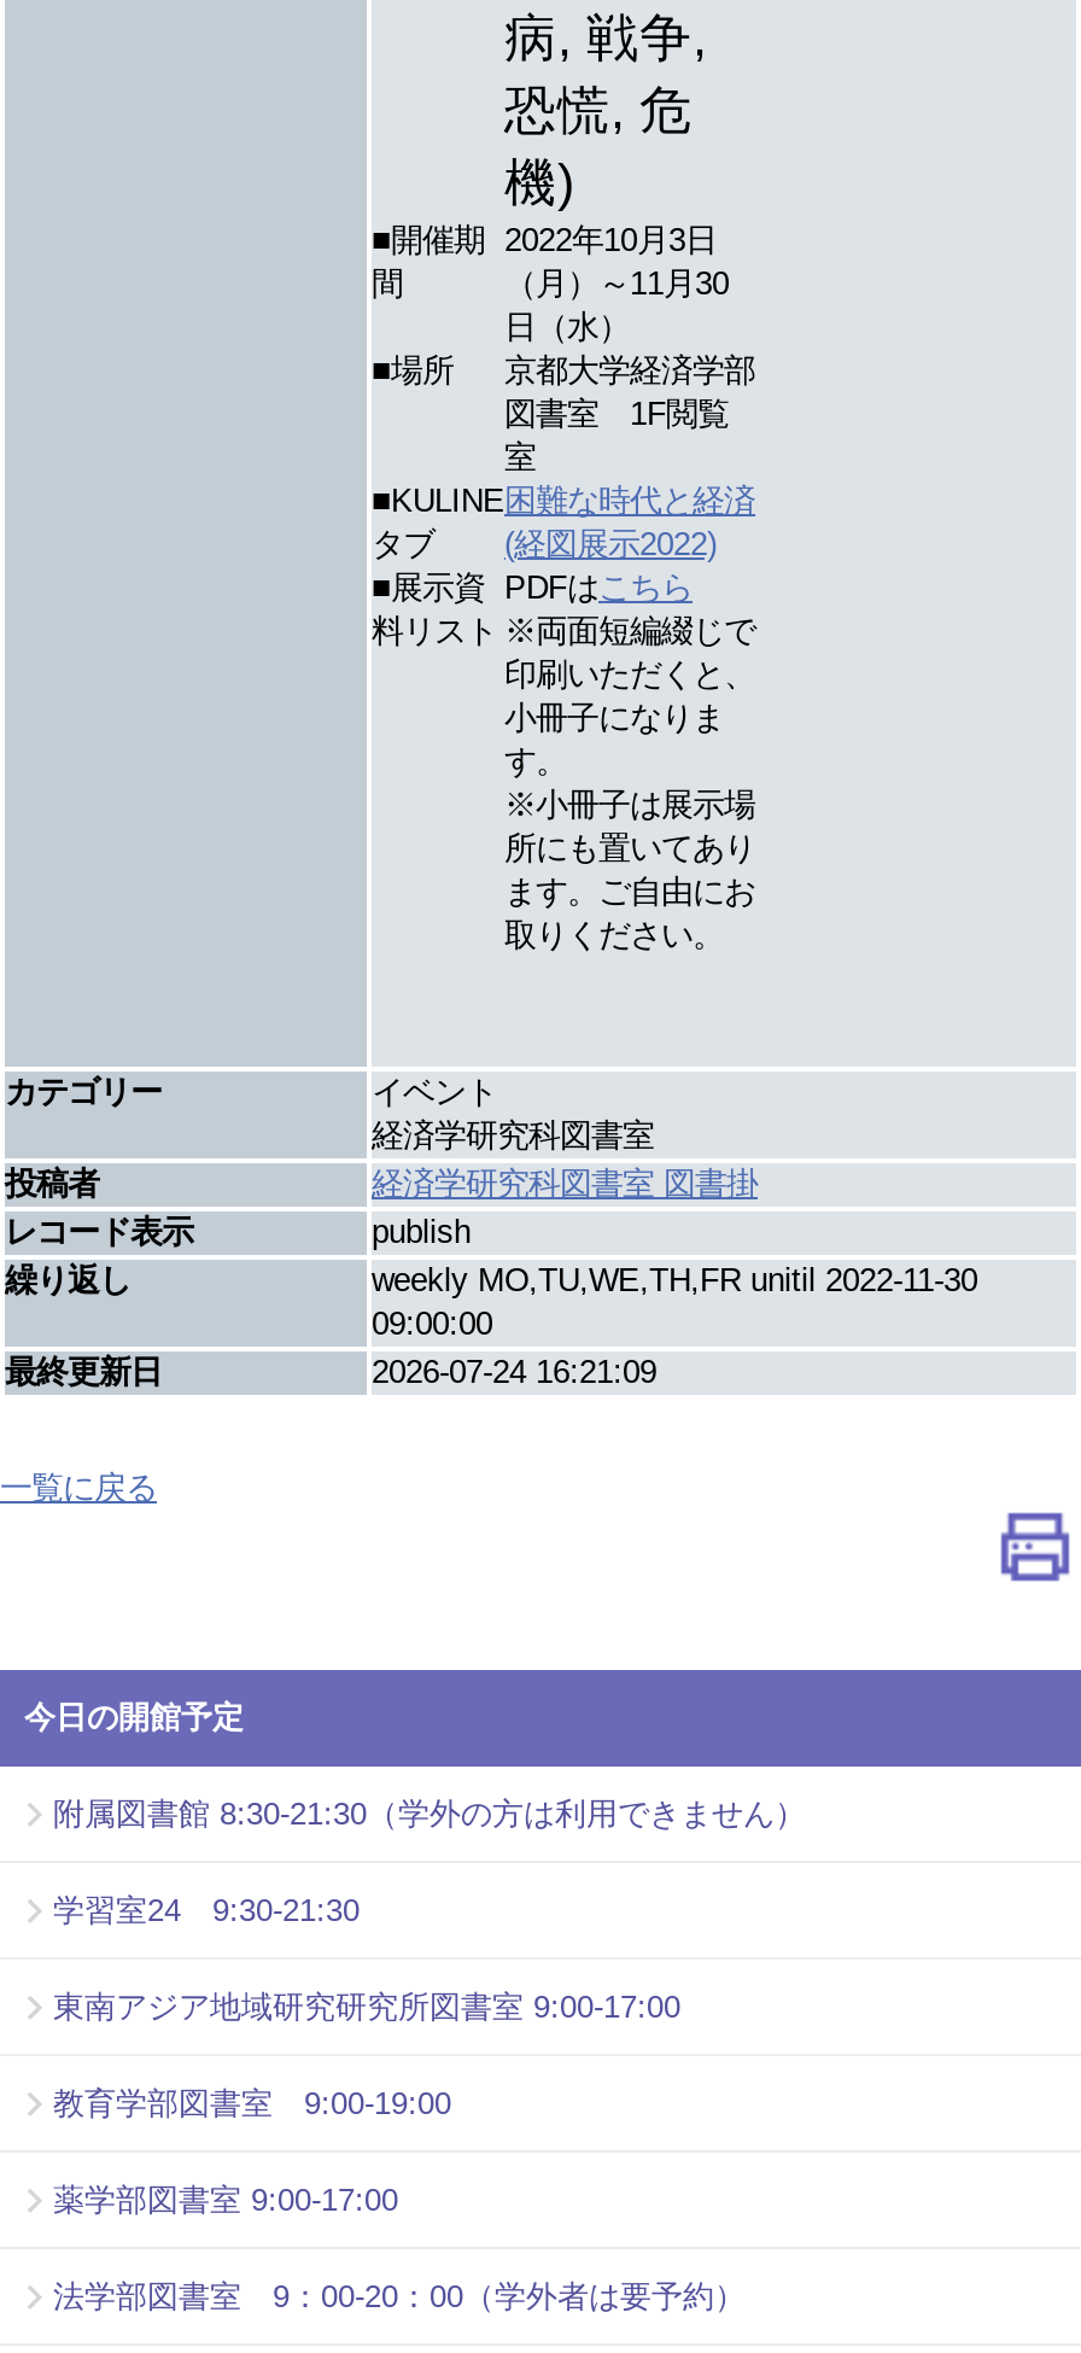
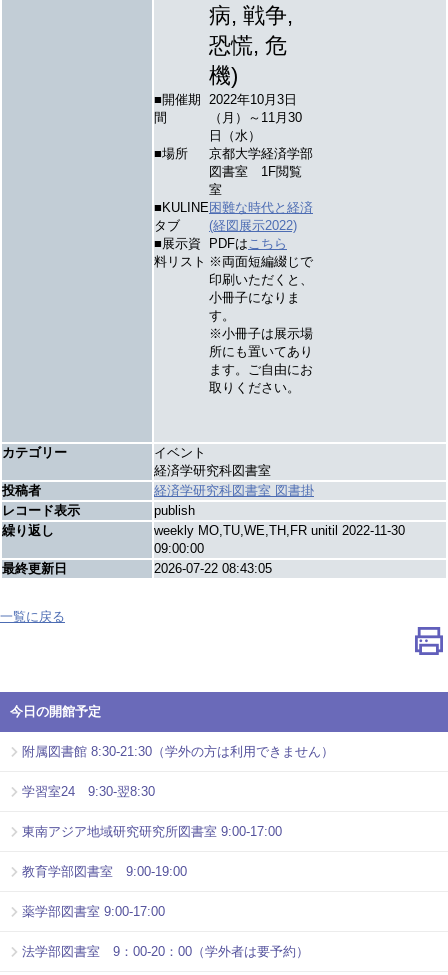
- 2026-07-24 16:21:09
+ 2026-07-22 08:43:05

- 学習室24 9:30-21:30
+ 学習室24 9:30-翌8:30
